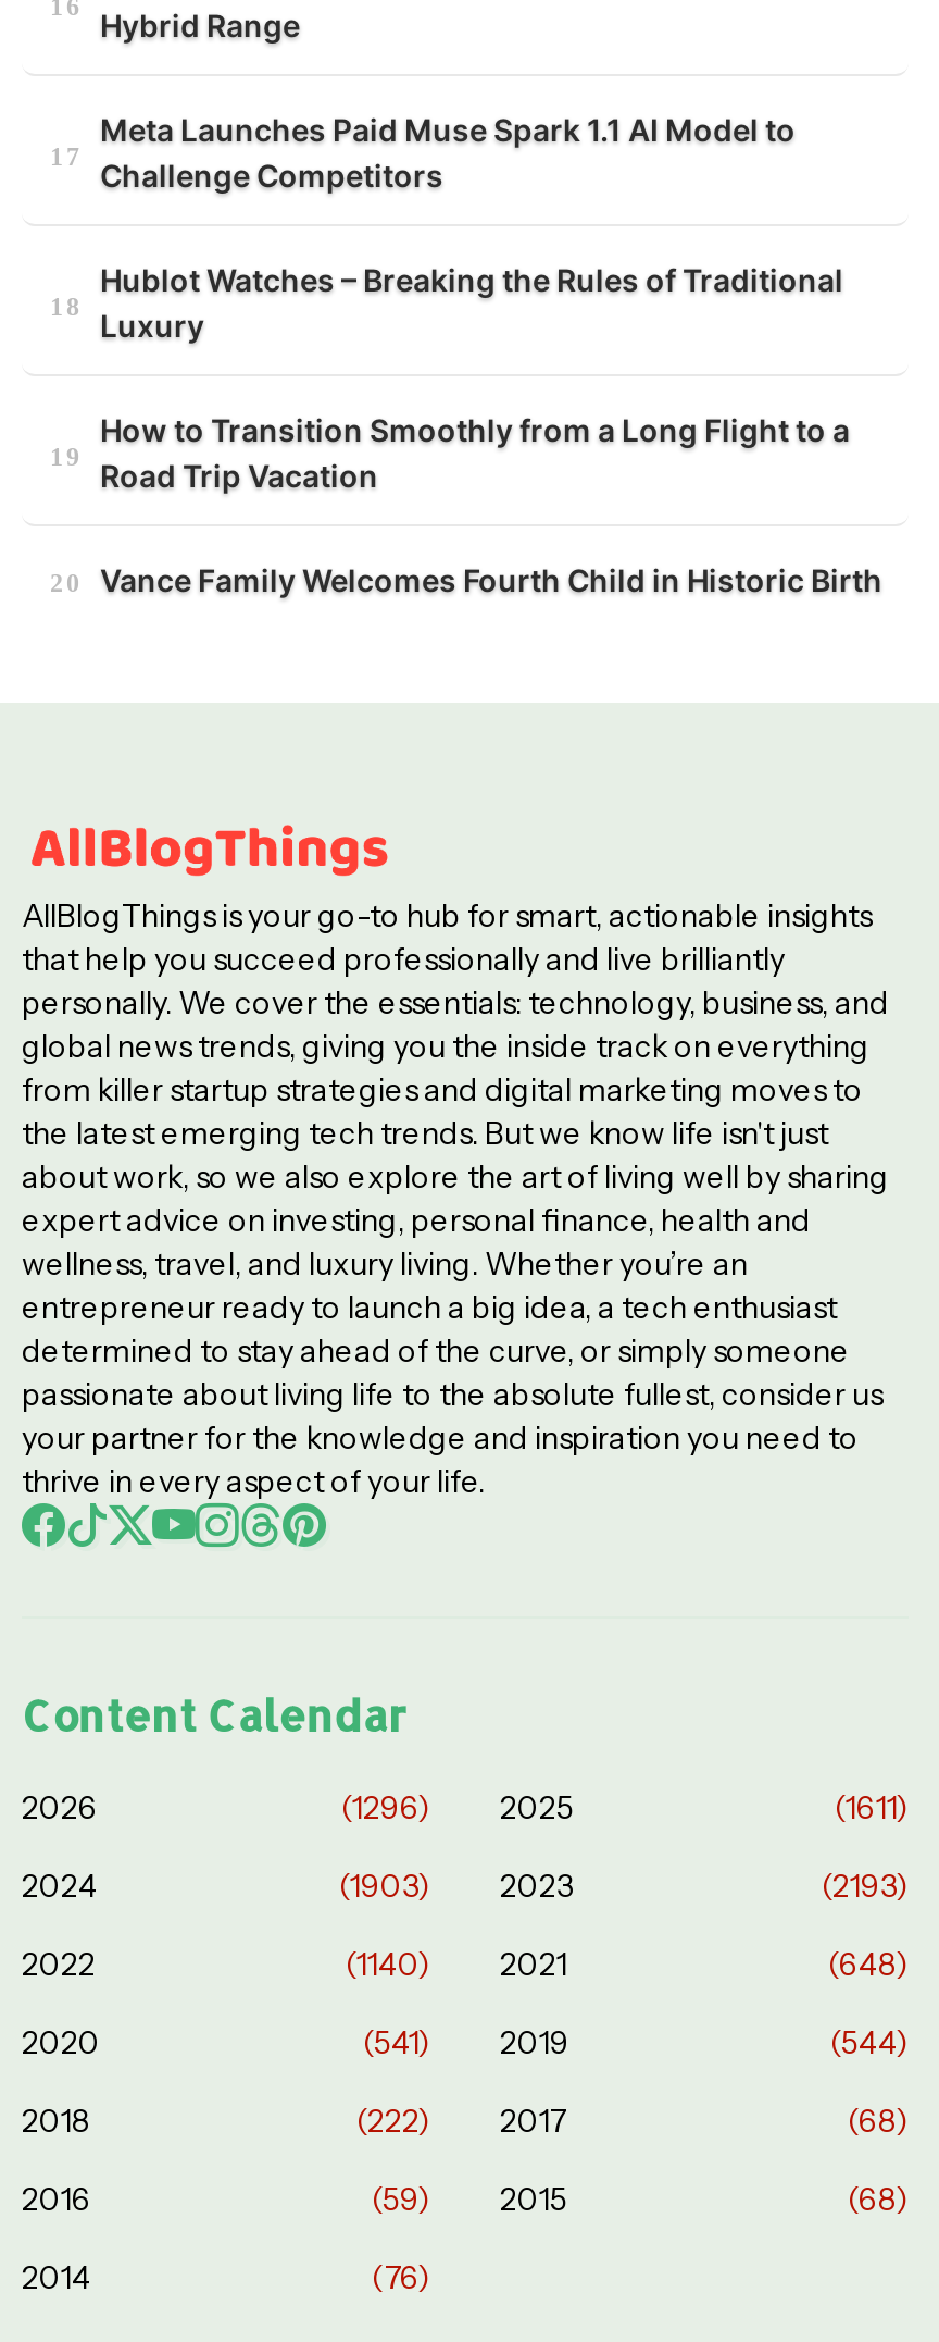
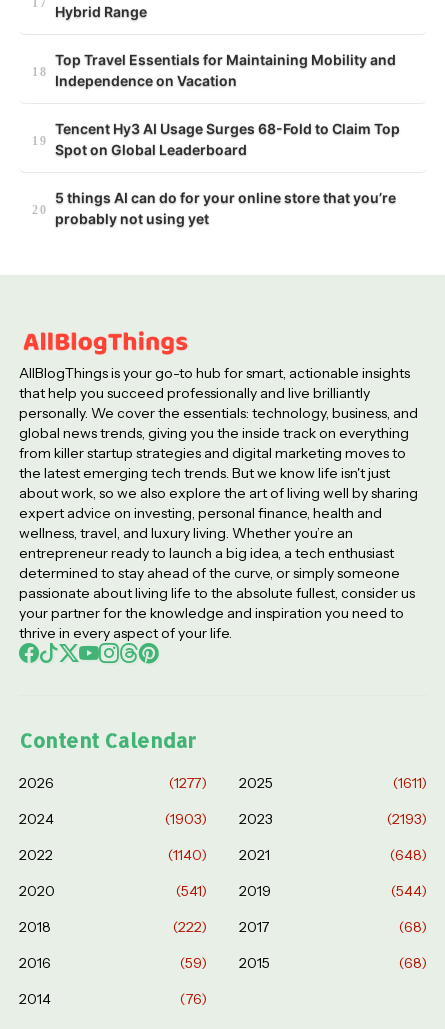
- Meta Launches Paid Muse Spark 1.1 AI Model to
- Challenge Competitors
- Hublot Watches – Breaking the Rules of Traditional
- Luxury
- How to Transition Smoothly from a Long Flight to a
- Road Trip Vacation
- Vance Family Welcomes Fourth Child in Historic Birth
+ Top Travel Essentials for Maintaining Mobility and
+ Independence on Vacation
+ Tencent Hy3 AI Usage Surges 68-Fold to Claim Top
+ Spot on Global Leaderboard
+ 5 things AI can do for your online store that you’re
+ probably not using yet

- (1296) 2025
+ (1277) 2025
